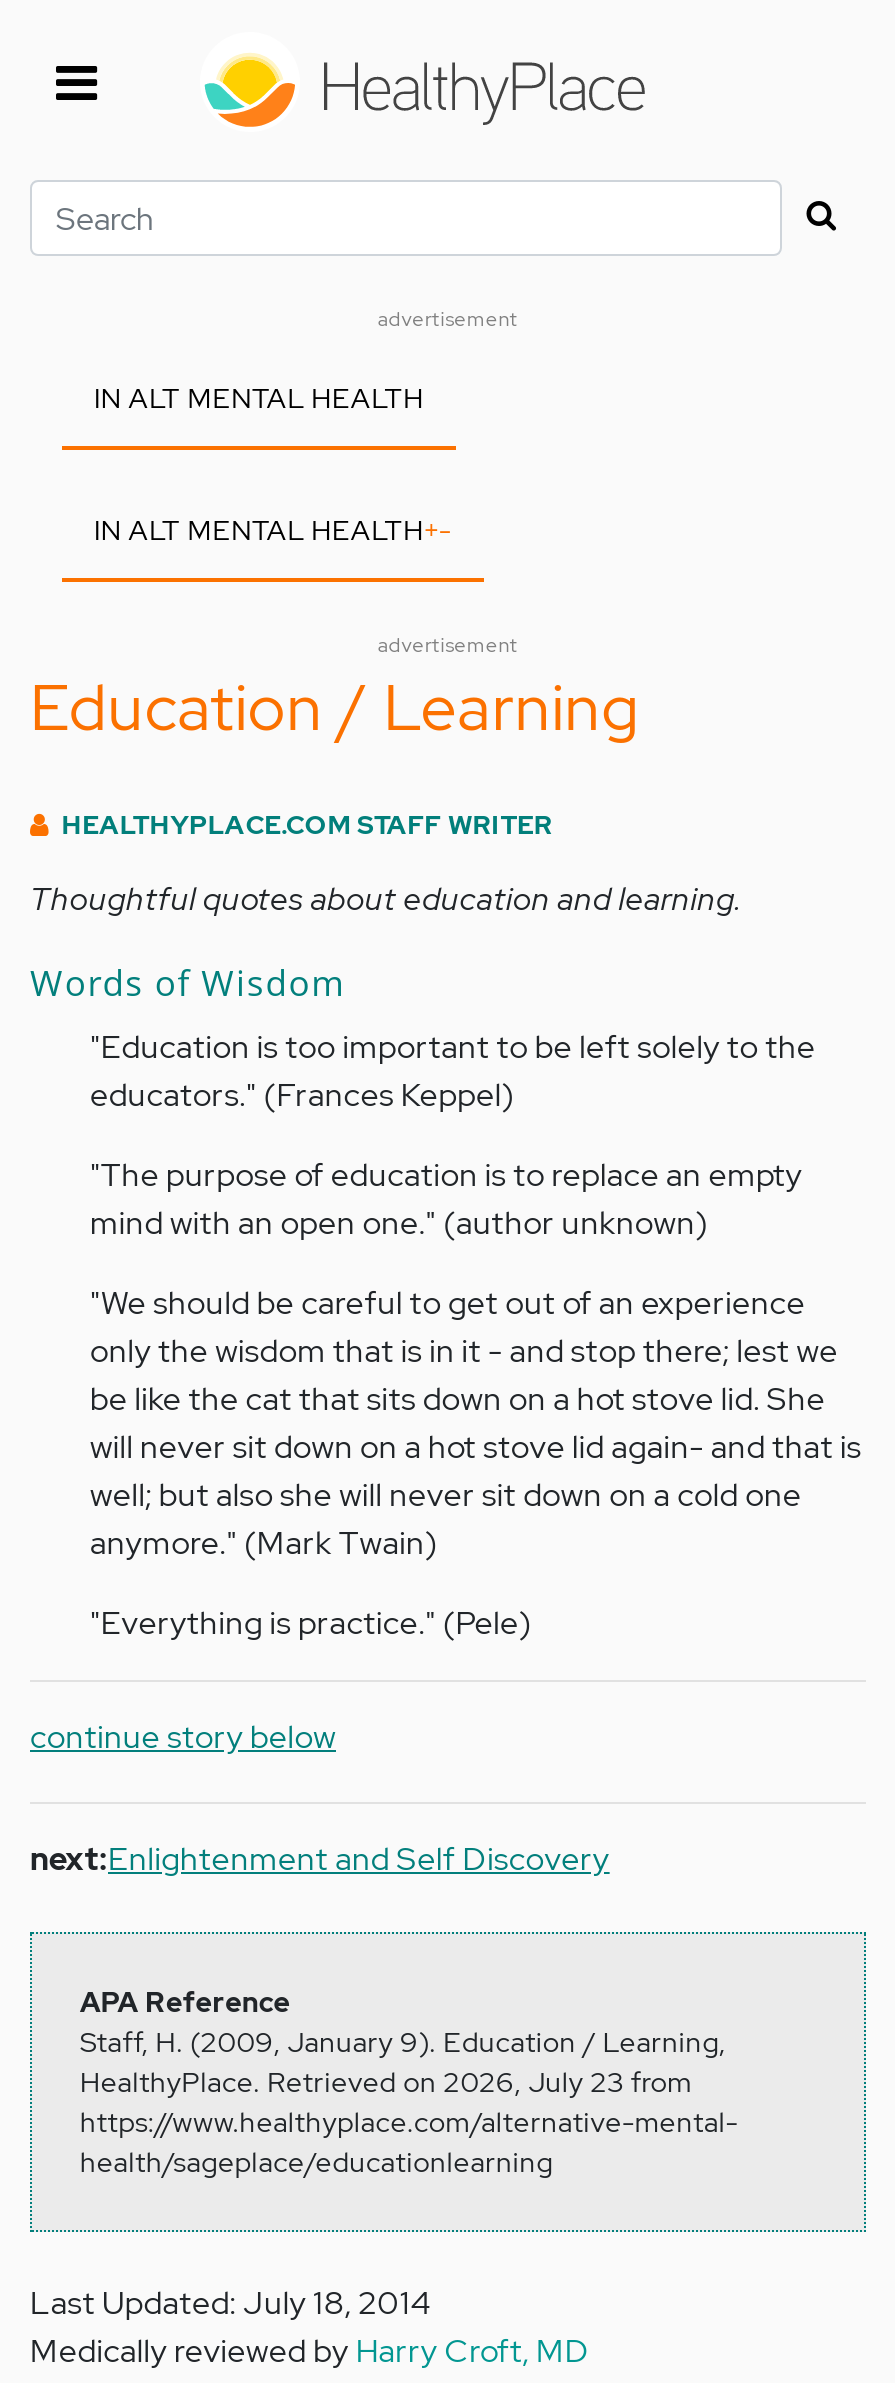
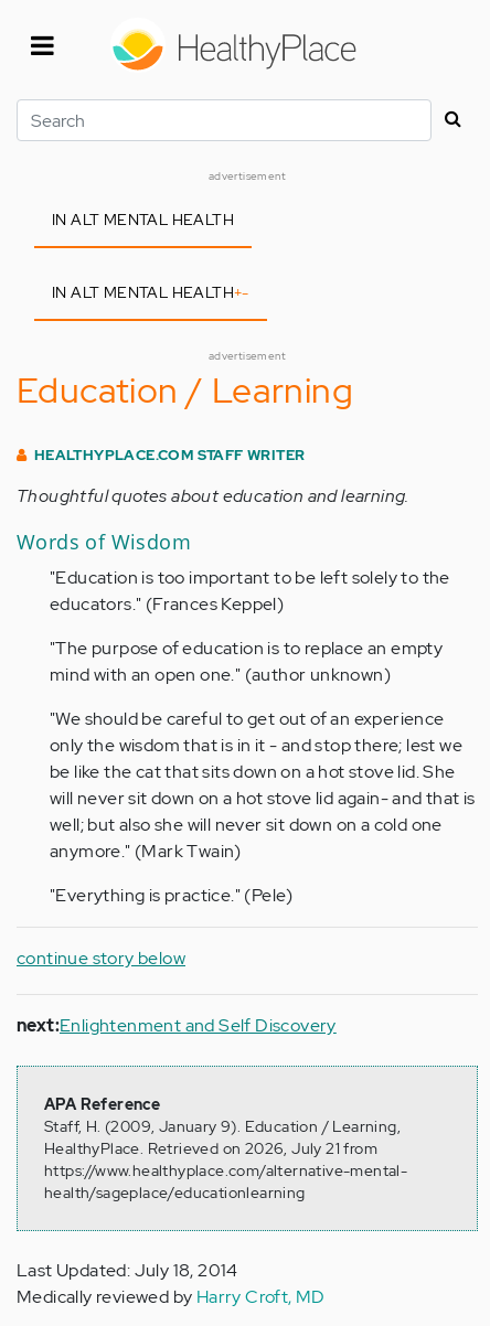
- HealthyPlace. Retrieved on 2026, July 23 from
+ HealthyPlace. Retrieved on 2026, July 21 from
